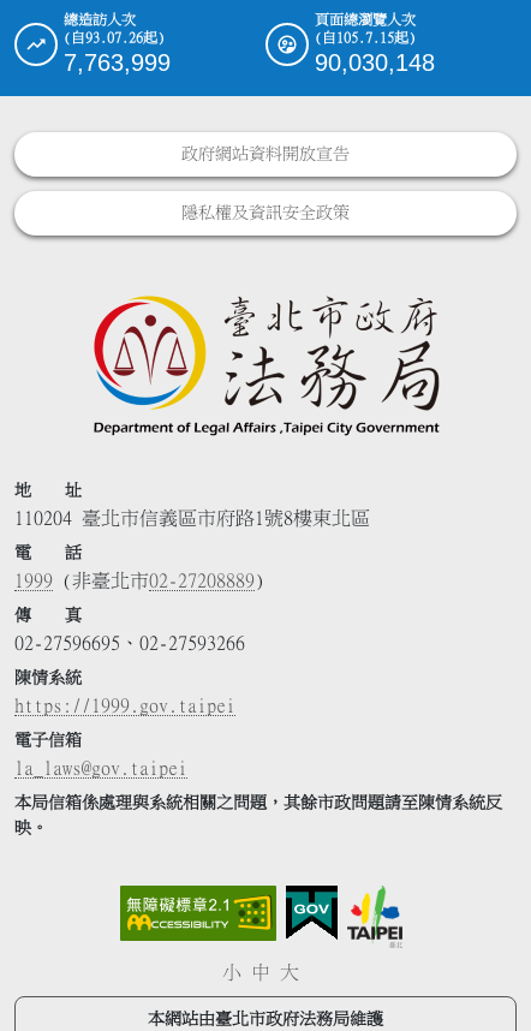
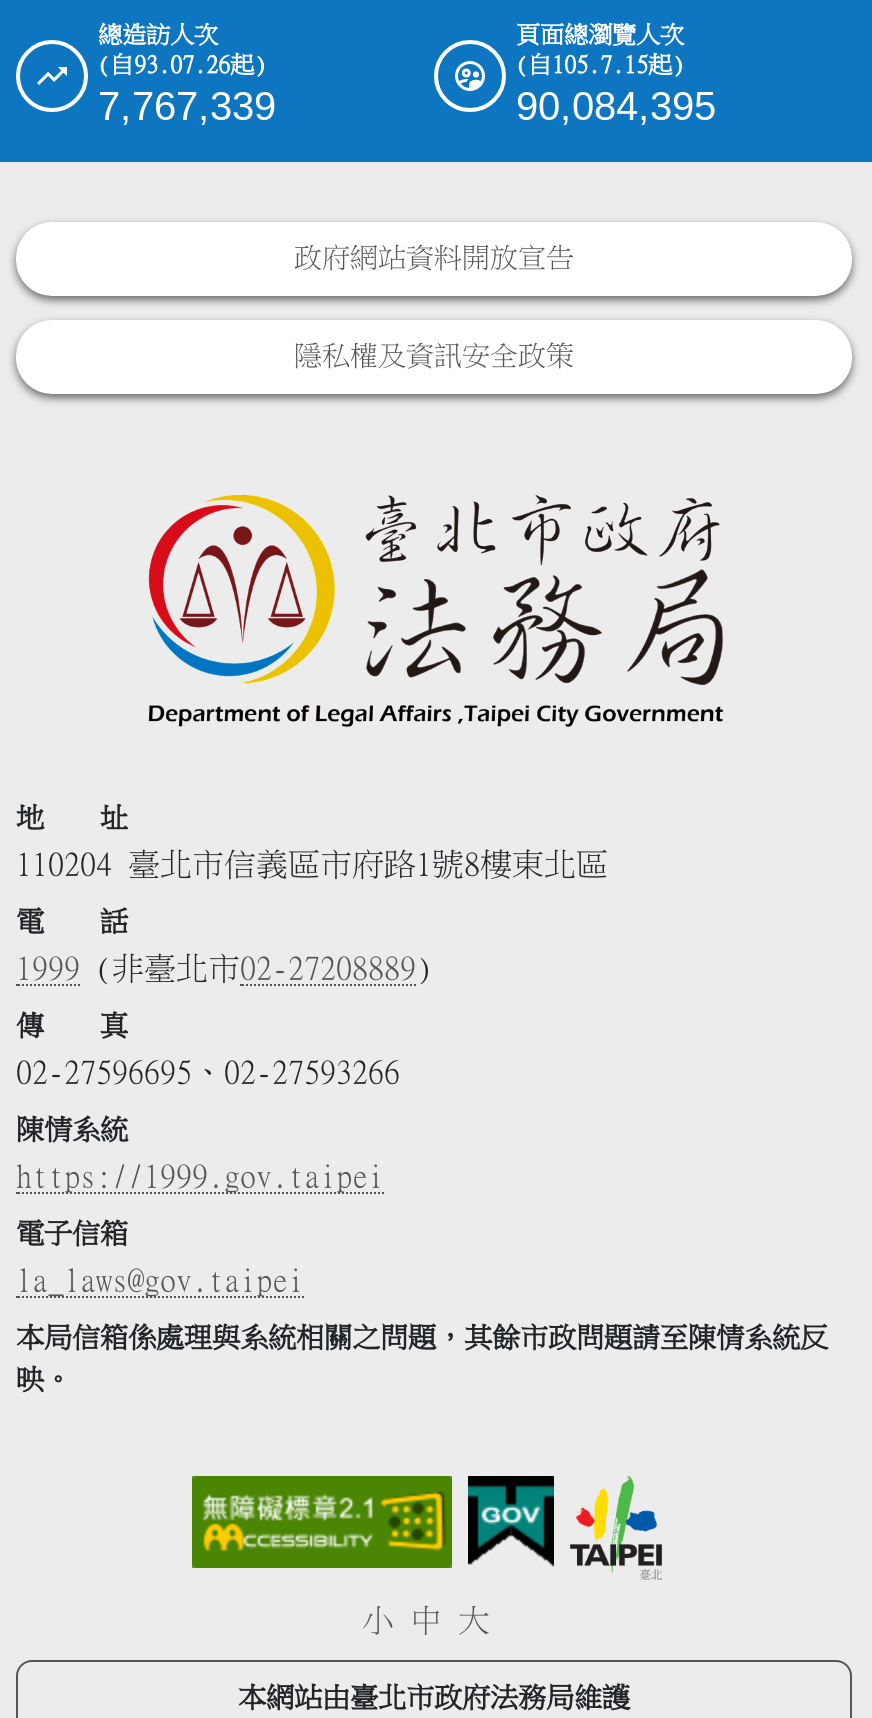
- 7,763,999
+ 7,767,339

- 90,030,148
+ 90,084,395
